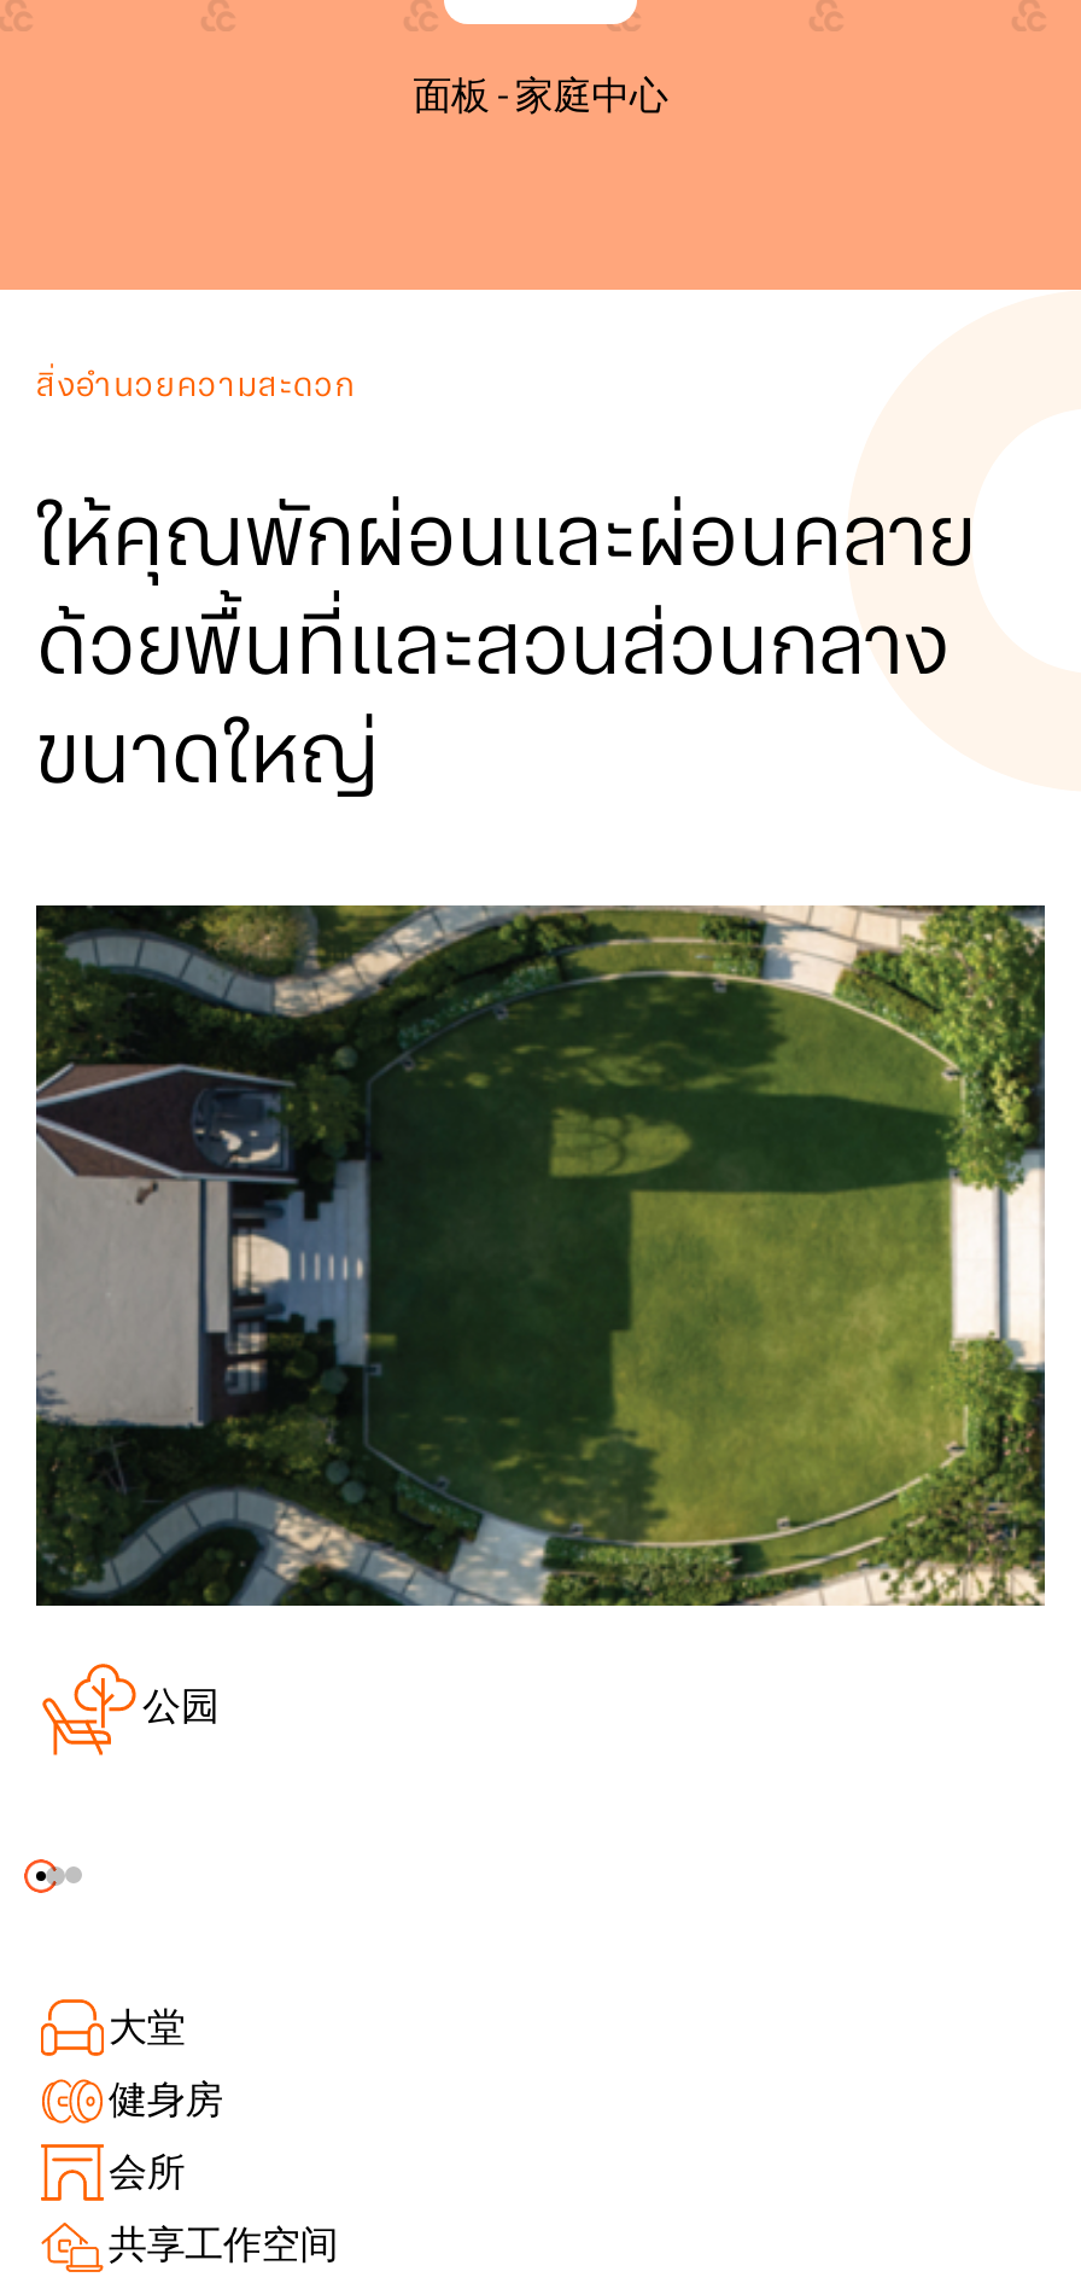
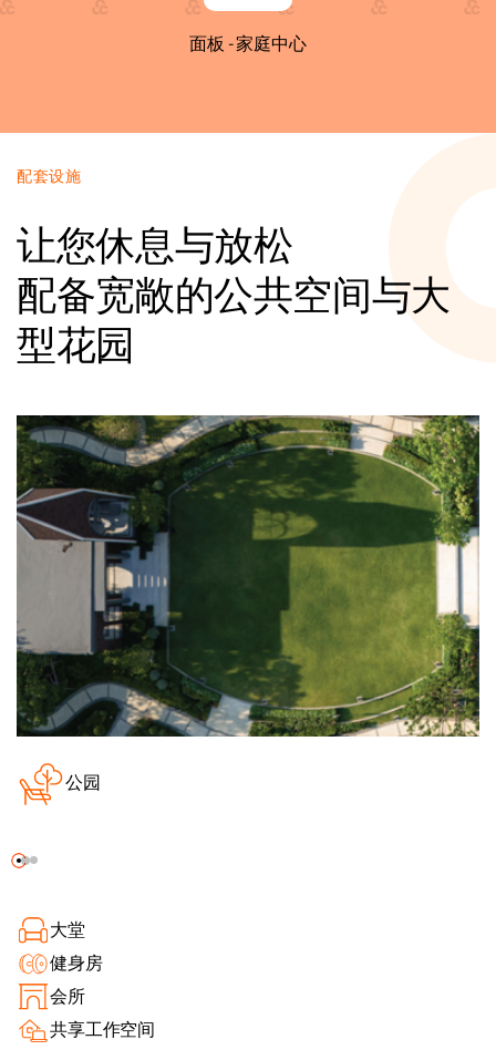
- สิ่งอำนวยความสะดวก
+ 配套设施

- ให้คุณพักผ่อนและผ่อนคลาย
- ด้วยพื้นที่และสวนส่วนกลาง
- ขนาดใหญ่
+ 让您休息与放松
+ 配备宽敞的公共空间与大
+ 型花园
